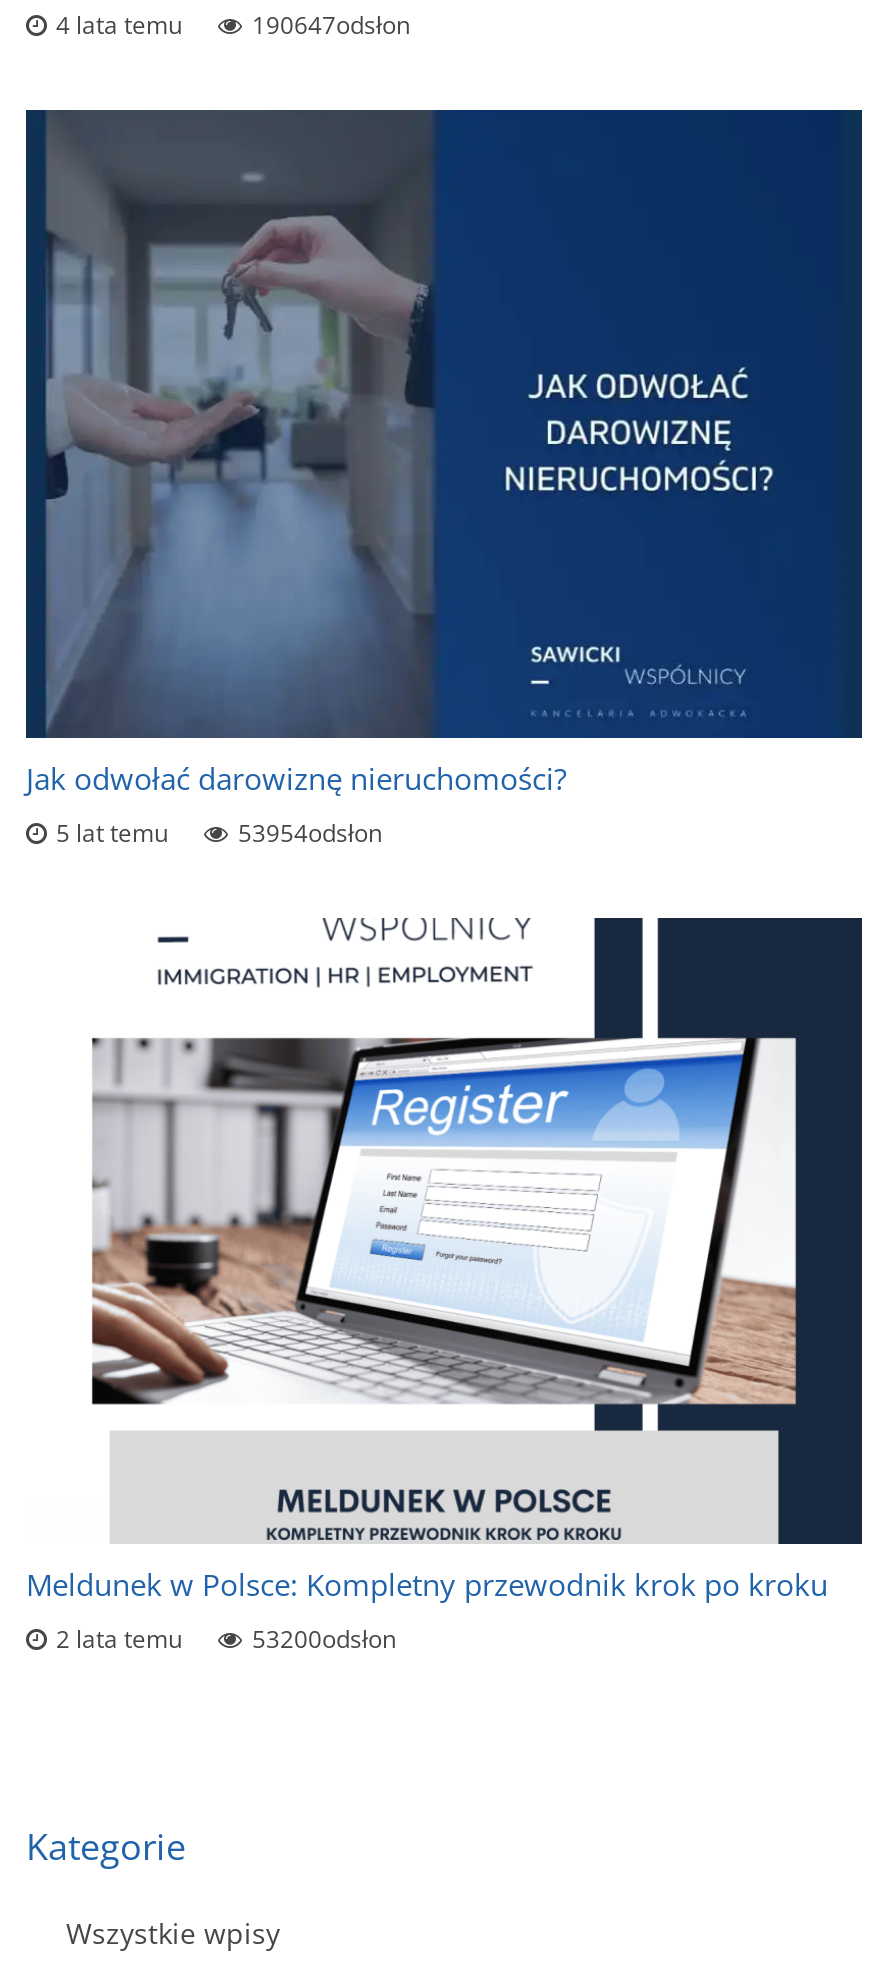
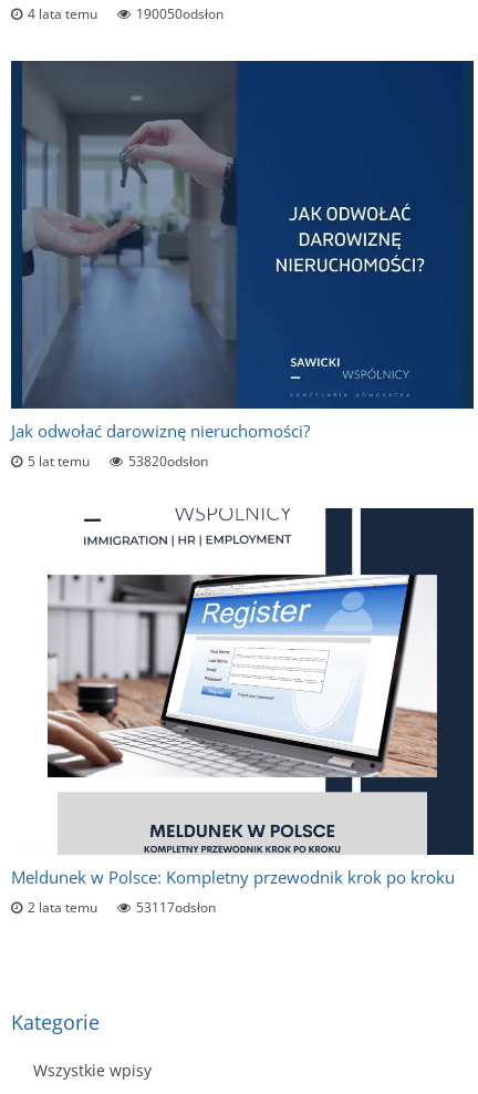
- 190647odsłon
+ 190050odsłon

- 53954odsłon
+ 53820odsłon

- 53200odsłon
+ 53117odsłon
